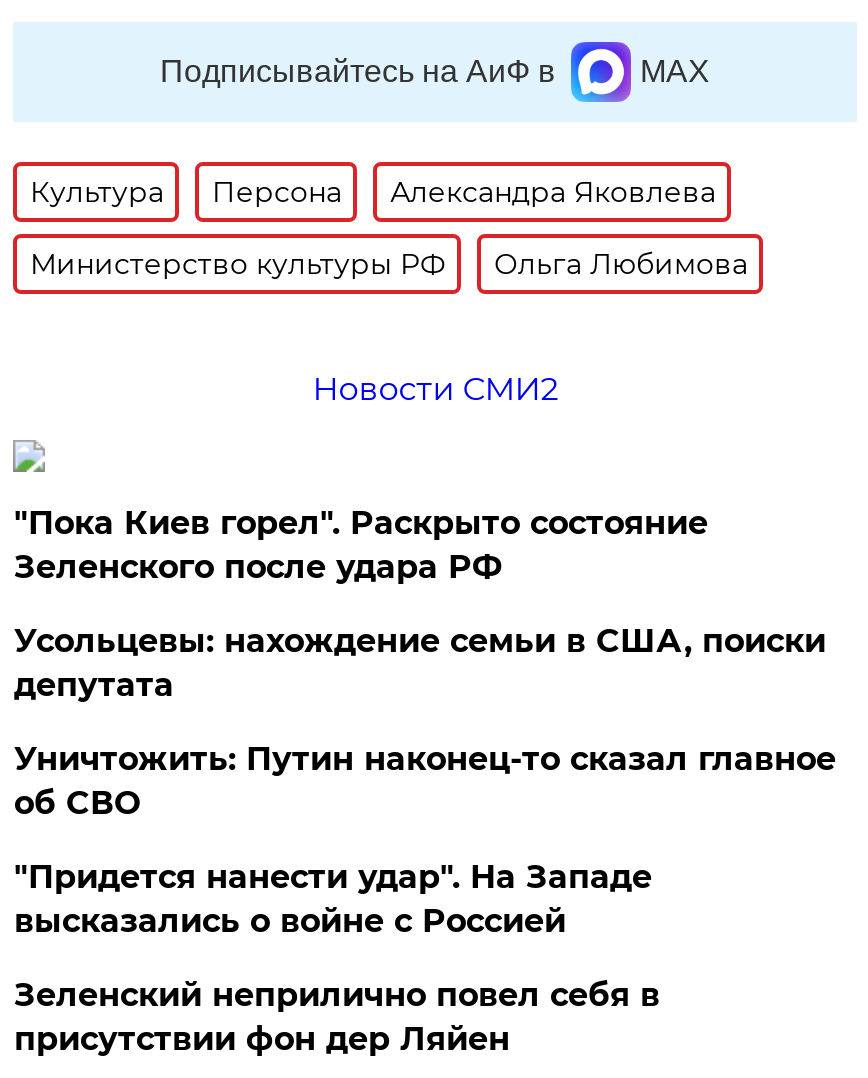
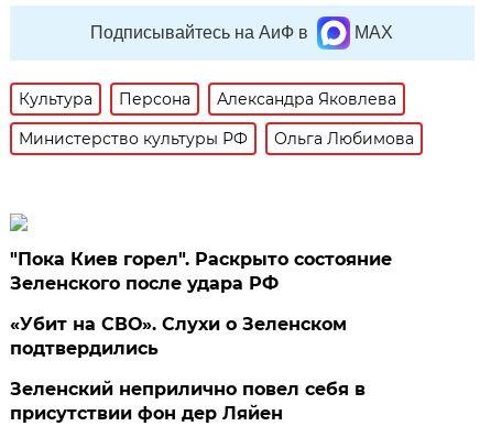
- Новости СМИ2

- Усольцевы: нахождение семьи в США, поиски
- депутата
- Уничтожить: Путин наконец-то сказал главное
- об СВО
- "Придется нанести удар". На Западе
- высказались о войне с Россией
+ «Убит на СВО». Слухи о Зеленском
+ подтвердились
